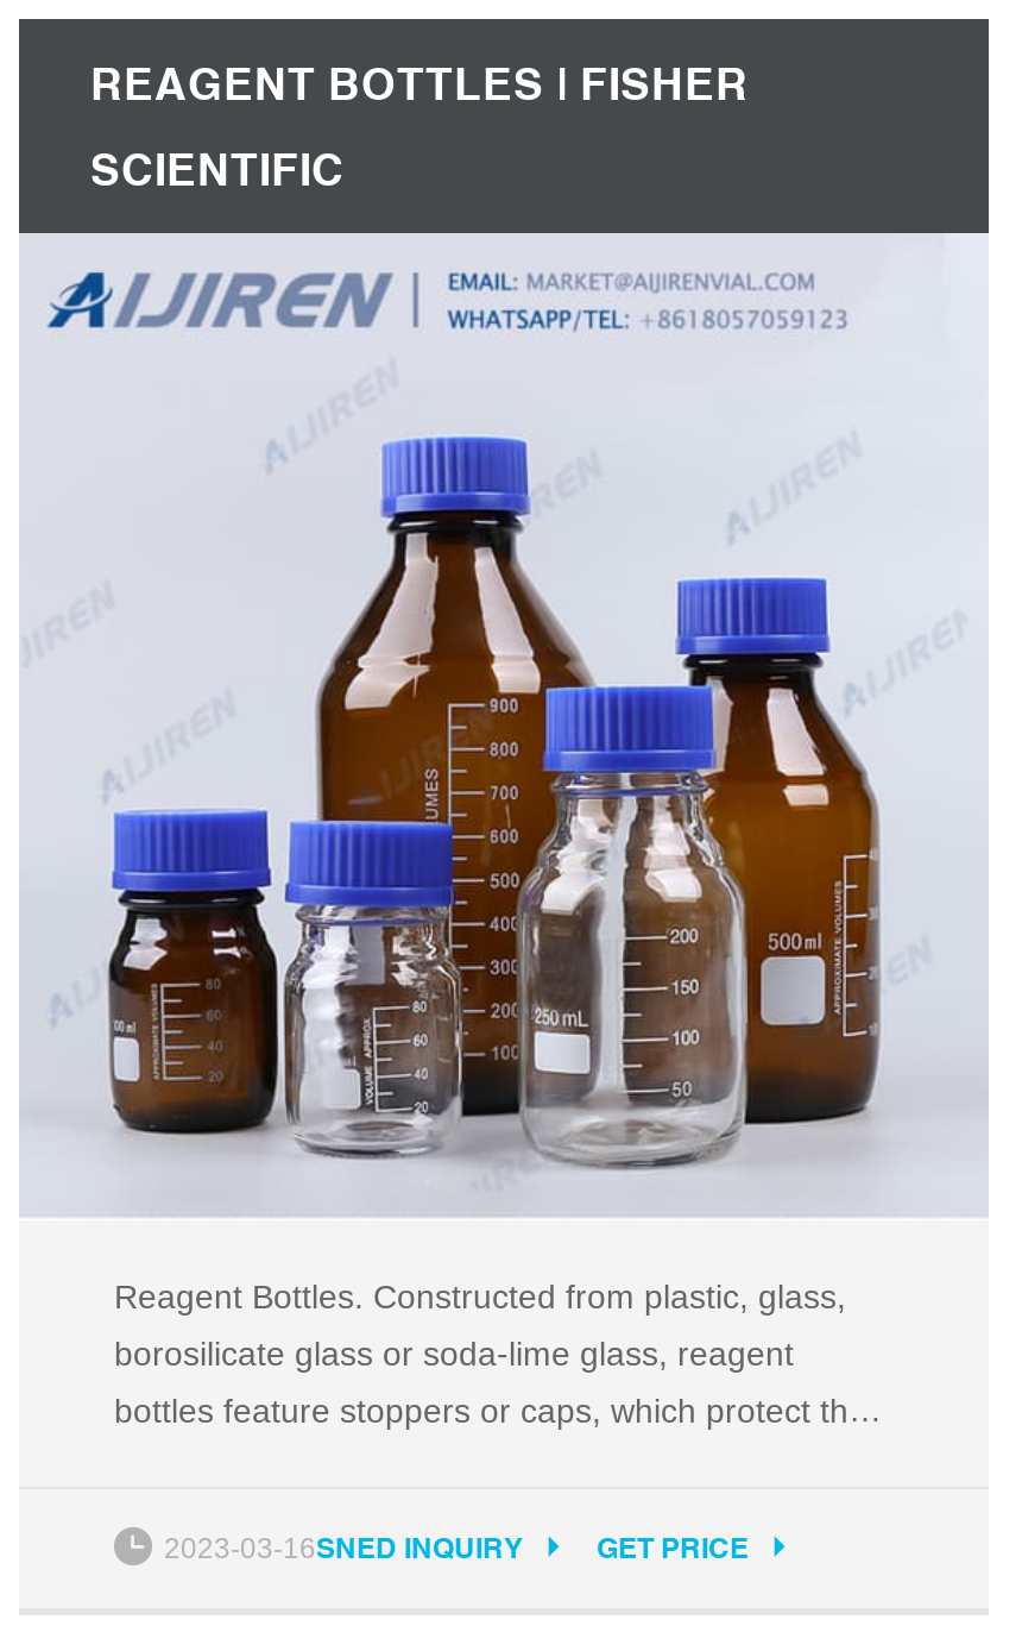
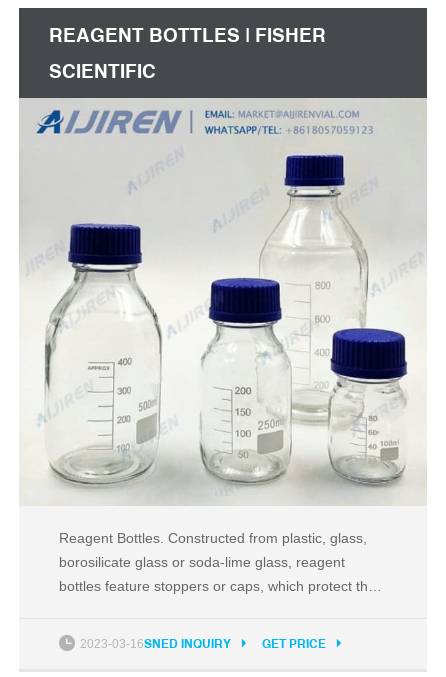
- [image]
+ [image]
